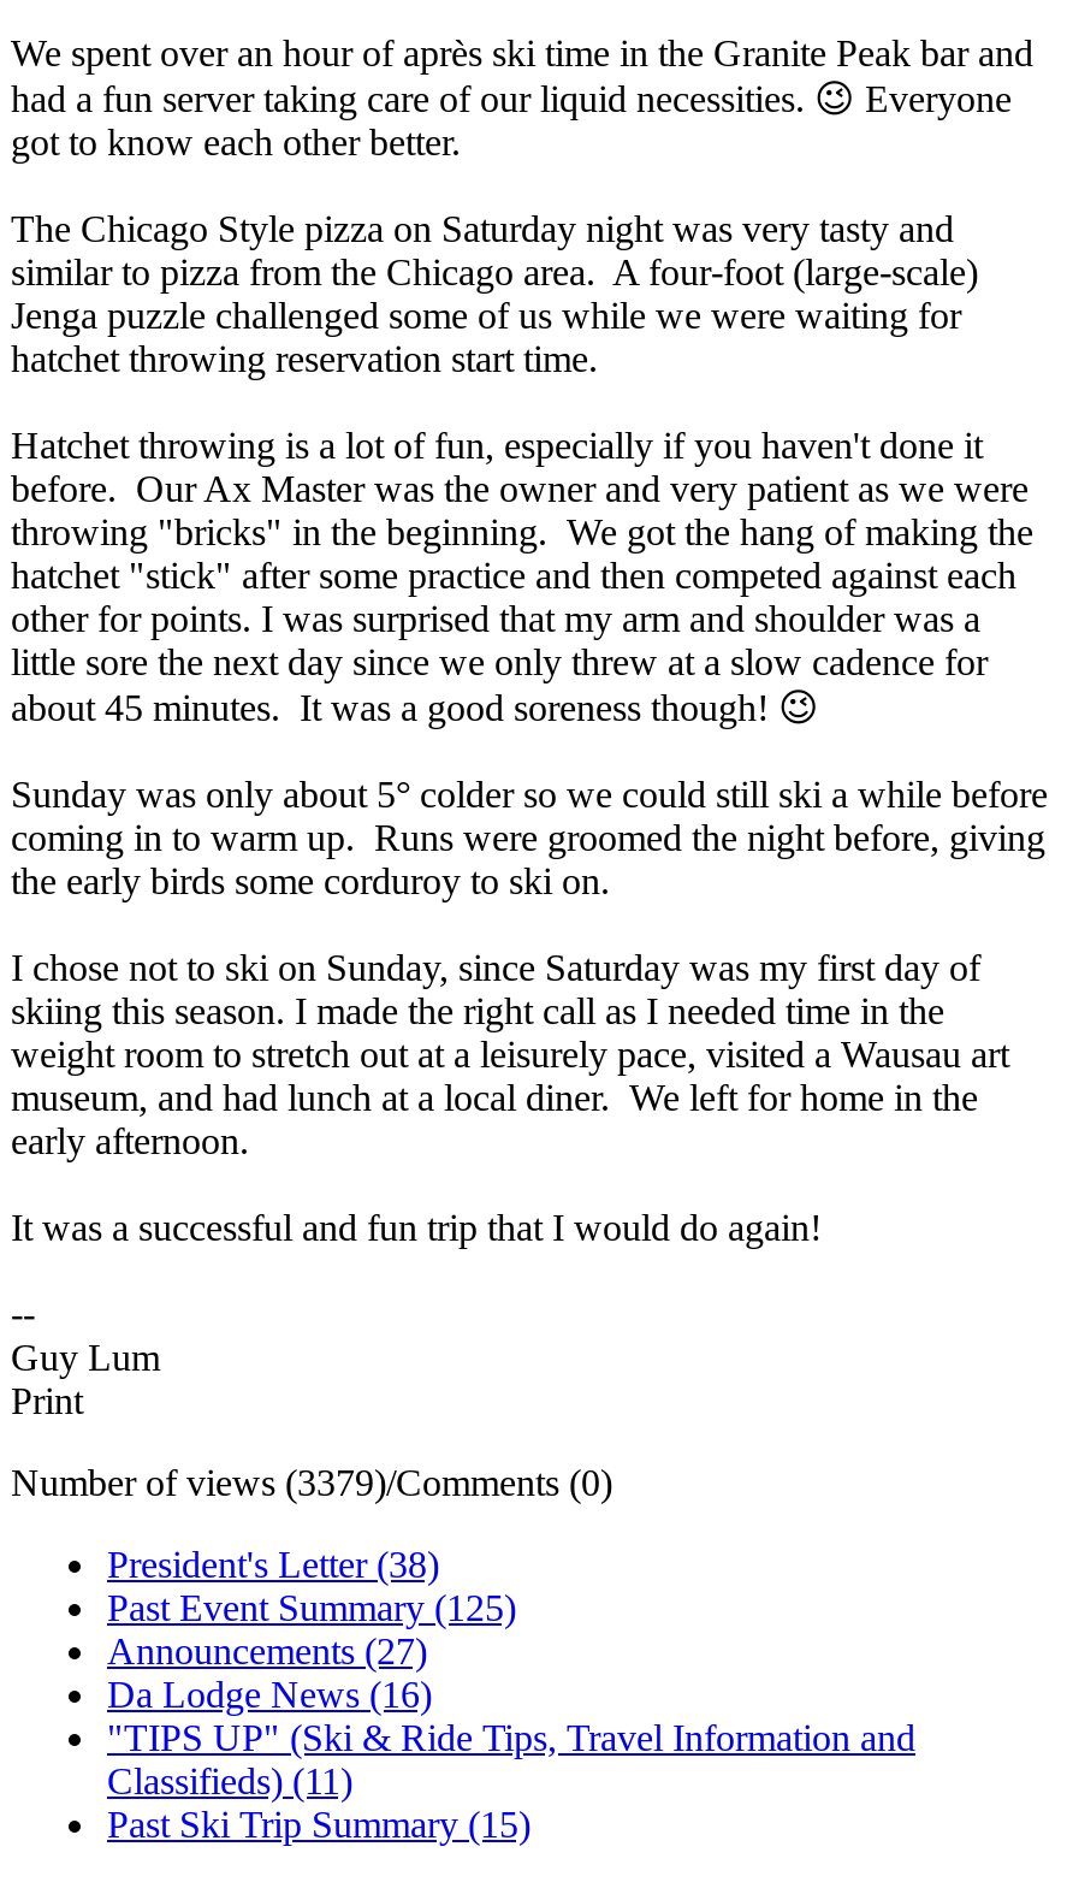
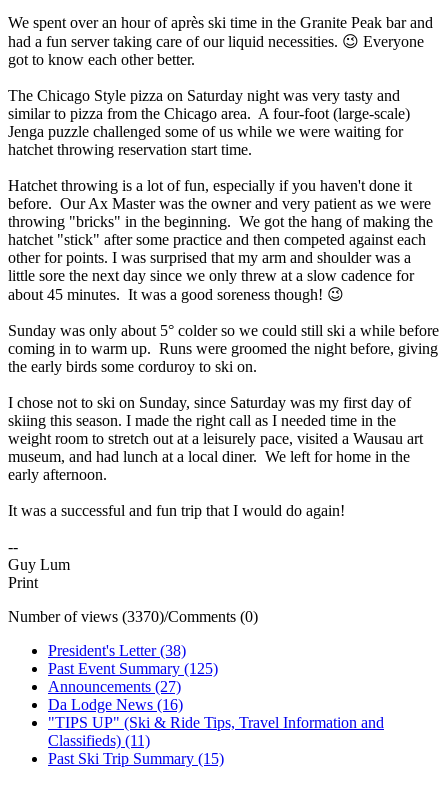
- Number of views (3379)/Comments (0)
+ Number of views (3370)/Comments (0)
